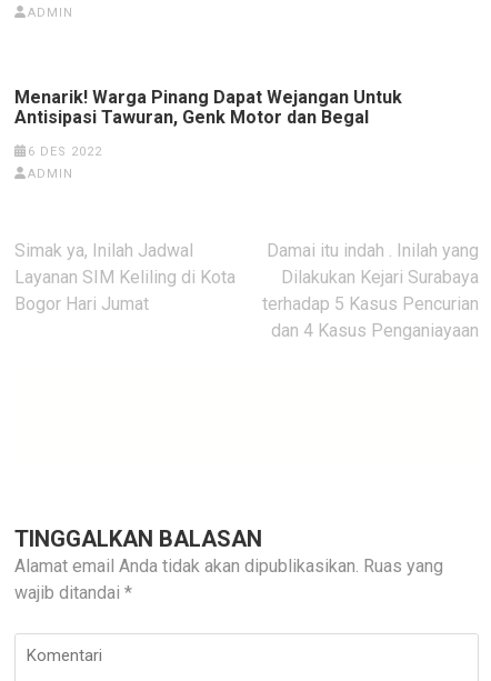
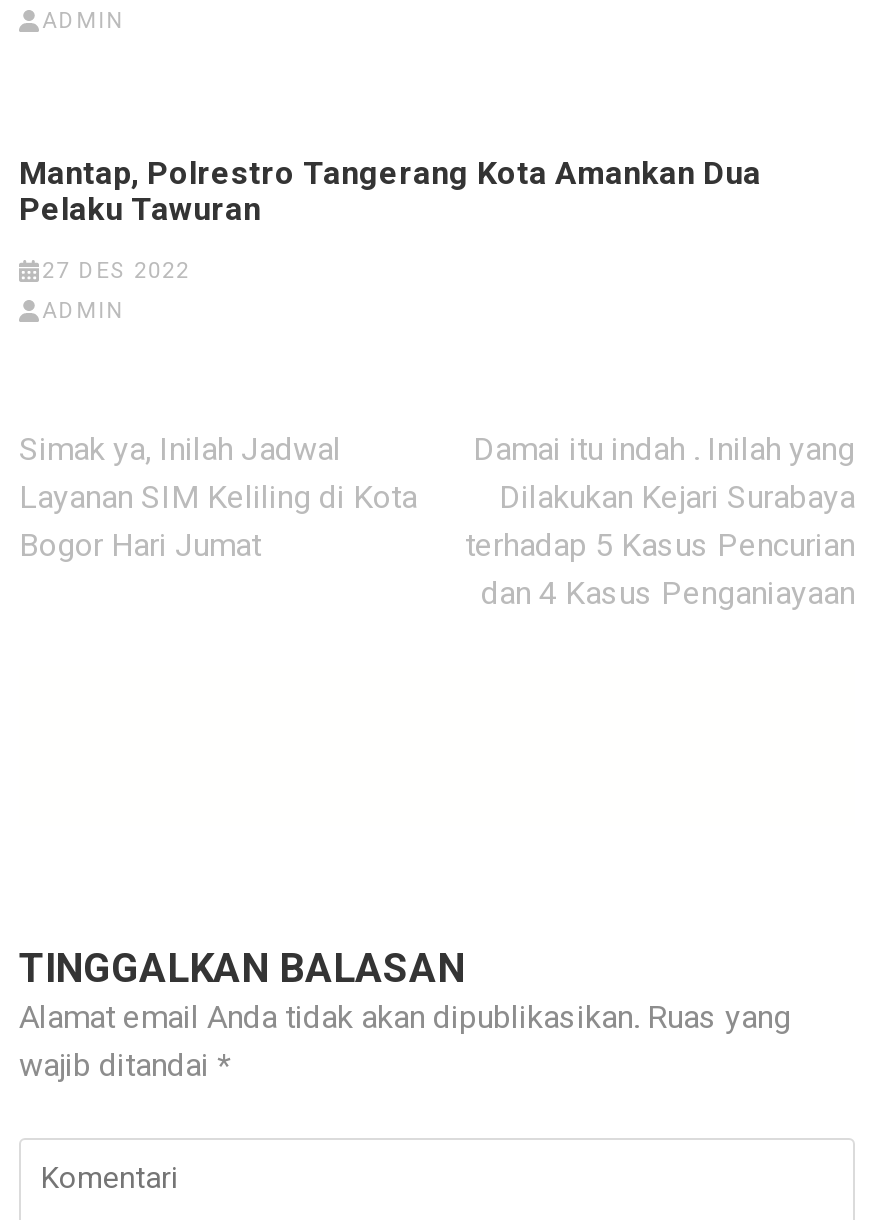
- Menarik! Warga Pinang Dapat Wejangan Untuk
- Antisipasi Tawuran, Genk Motor dan Begal
+ Mantap, Polrestro Tangerang Kota Amankan Dua
+ Pelaku Tawuran

- 6 DES 2022
+ 27 DES 2022
